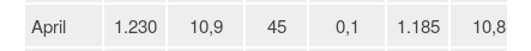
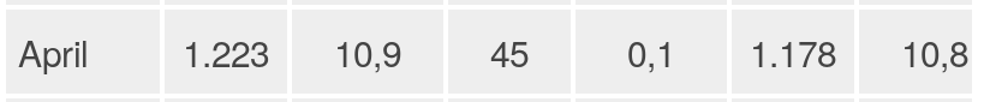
- 1.230
+ 1.223

- 1.185
+ 1.178
